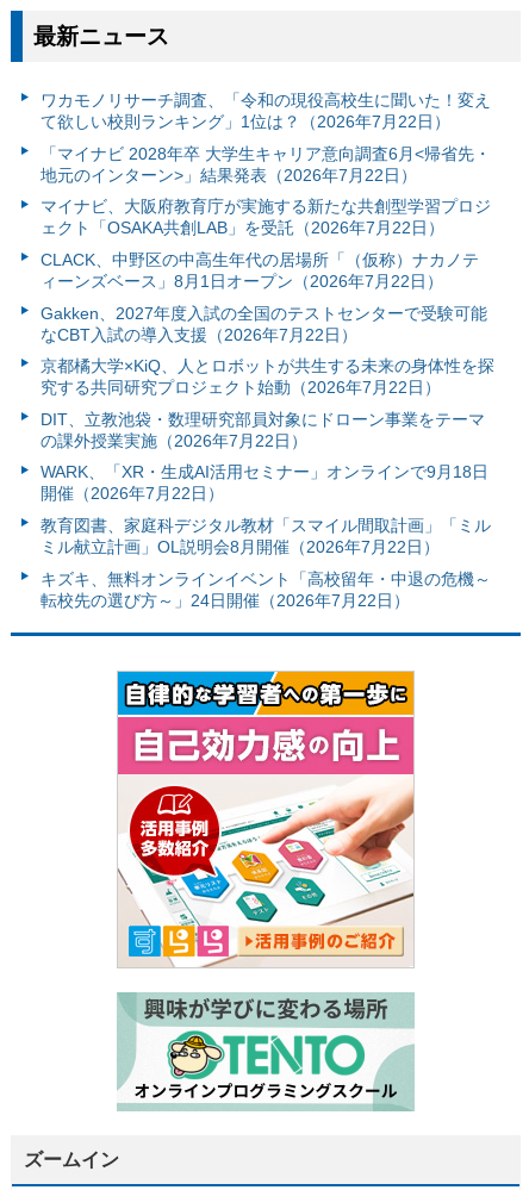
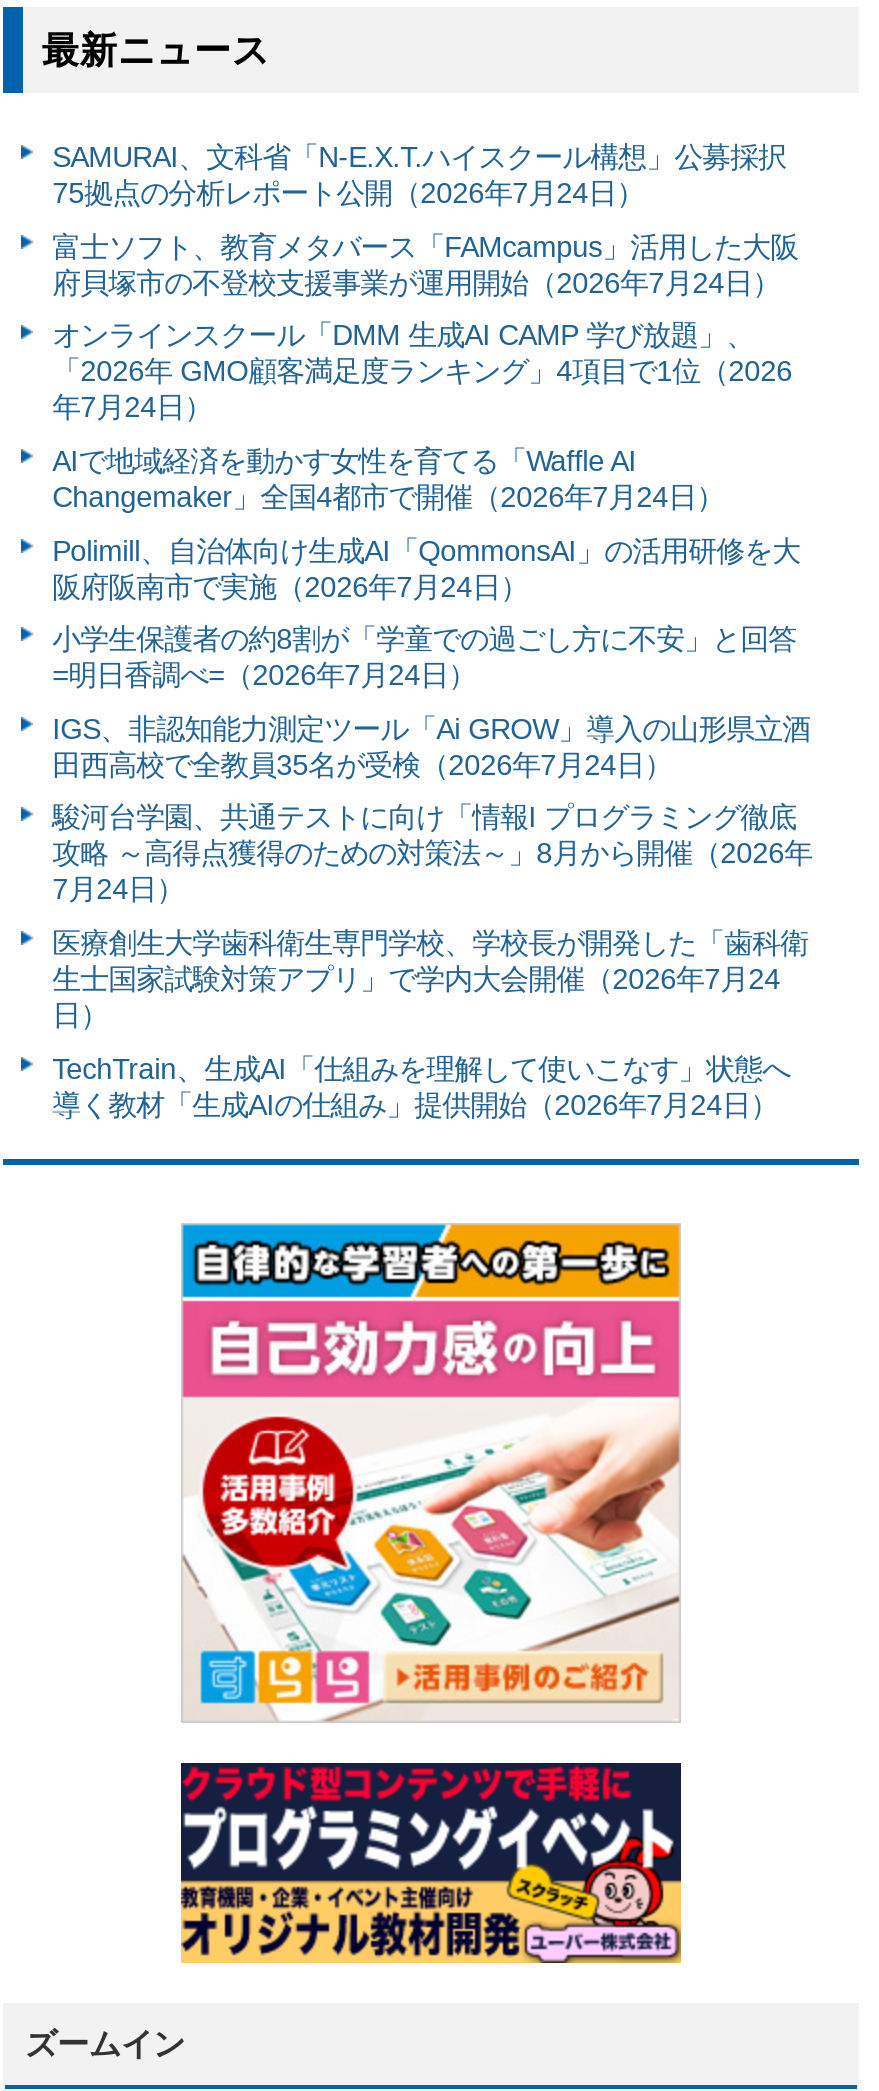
- ワカモノリサーチ調査、「令和の現役高校生に聞いた！変え
- て欲しい校則ランキング」1位は？（2026年7月22日）
+ SAMURAI、文科省「N-E.X.T.ハイスクール構想」公募採択
+ 75拠点の分析レポート公開（2026年7月24日）

- 「マイナビ 2028年卒 大学生キャリア意向調査6月<帰省先・
- 地元のインターン>」結果発表（2026年7月22日）
+ 富⼠ソフト、教育メタバース「FAMcampus」活用した大阪
+ 府貝塚市の不登校支援事業が運用開始（2026年7月24日）

- マイナビ、大阪府教育庁が実施する新たな共創型学習プロジ
- ェクト「OSAKA共創LAB」を受託（2026年7月22日）
+ オンラインスクール「DMM 生成AI CAMP 学び放題」、
+ 「2026年 GMO顧客満足度ランキング」4項目で1位（2026
+ 年7月24日）

- CLACK、中野区の中高生年代の居場所「（仮称）ナカノテ
- ィーンズベース」8月1日オープン（2026年7月22日）
+ AIで地域経済を動かす女性を育てる「Waffle AI
+ Changemaker」全国4都市で開催（2026年7月24日）

- Gakken、2027年度入試の全国のテストセンターで受験可能
- なCBT入試の導入支援（2026年7月22日）
+ Polimill、自治体向け生成AI「QommonsAI」の活用研修を大
+ 阪府阪南市で実施（2026年7月24日）

- 京都橘大学×KiQ、人とロボットが共生する未来の身体性を探
- 究する共同研究プロジェクト始動（2026年7月22日）
+ 小学生保護者の約8割が「学童での過ごし方に不安」と回答
+ =明日香調べ=（2026年7月24日）

- DIT、立教池袋・数理研究部員対象にドローン事業をテーマ
- の課外授業実施（2026年7月22日）
+ IGS、非認知能力測定ツール「Ai GROW」導入の山形県立酒
+ 田西高校で全教員35名が受検（2026年7月24日）

- WARK、「XR・生成AI活用セミナー」オンラインで9月18日
- 開催（2026年7月22日）
+ 駿河台学園、共通テストに向け「情報I プログラミング徹底
+ 攻略 ～高得点獲得のための対策法～」8月から開催（2026年
+ 7月24日）

- 教育図書、家庭科デジタル教材「スマイル間取計画」「ミル
- ミル献立計画」OL説明会8月開催（2026年7月22日）
+ 医療創生大学歯科衛生専門学校、学校長が開発した「歯科衛
+ 生士国家試験対策アプリ」で学内大会開催（2026年7月24
+ 日）

- キズキ、無料オンラインイベント「高校留年・中退の危機～
- 転校先の選び方～」24日開催（2026年7月22日）
+ TechTrain、生成AI「仕組みを理解して使いこなす」状態へ
+ 導く教材「生成AIの仕組み」提供開始（2026年7月24日）

- [image]
+ [image]
